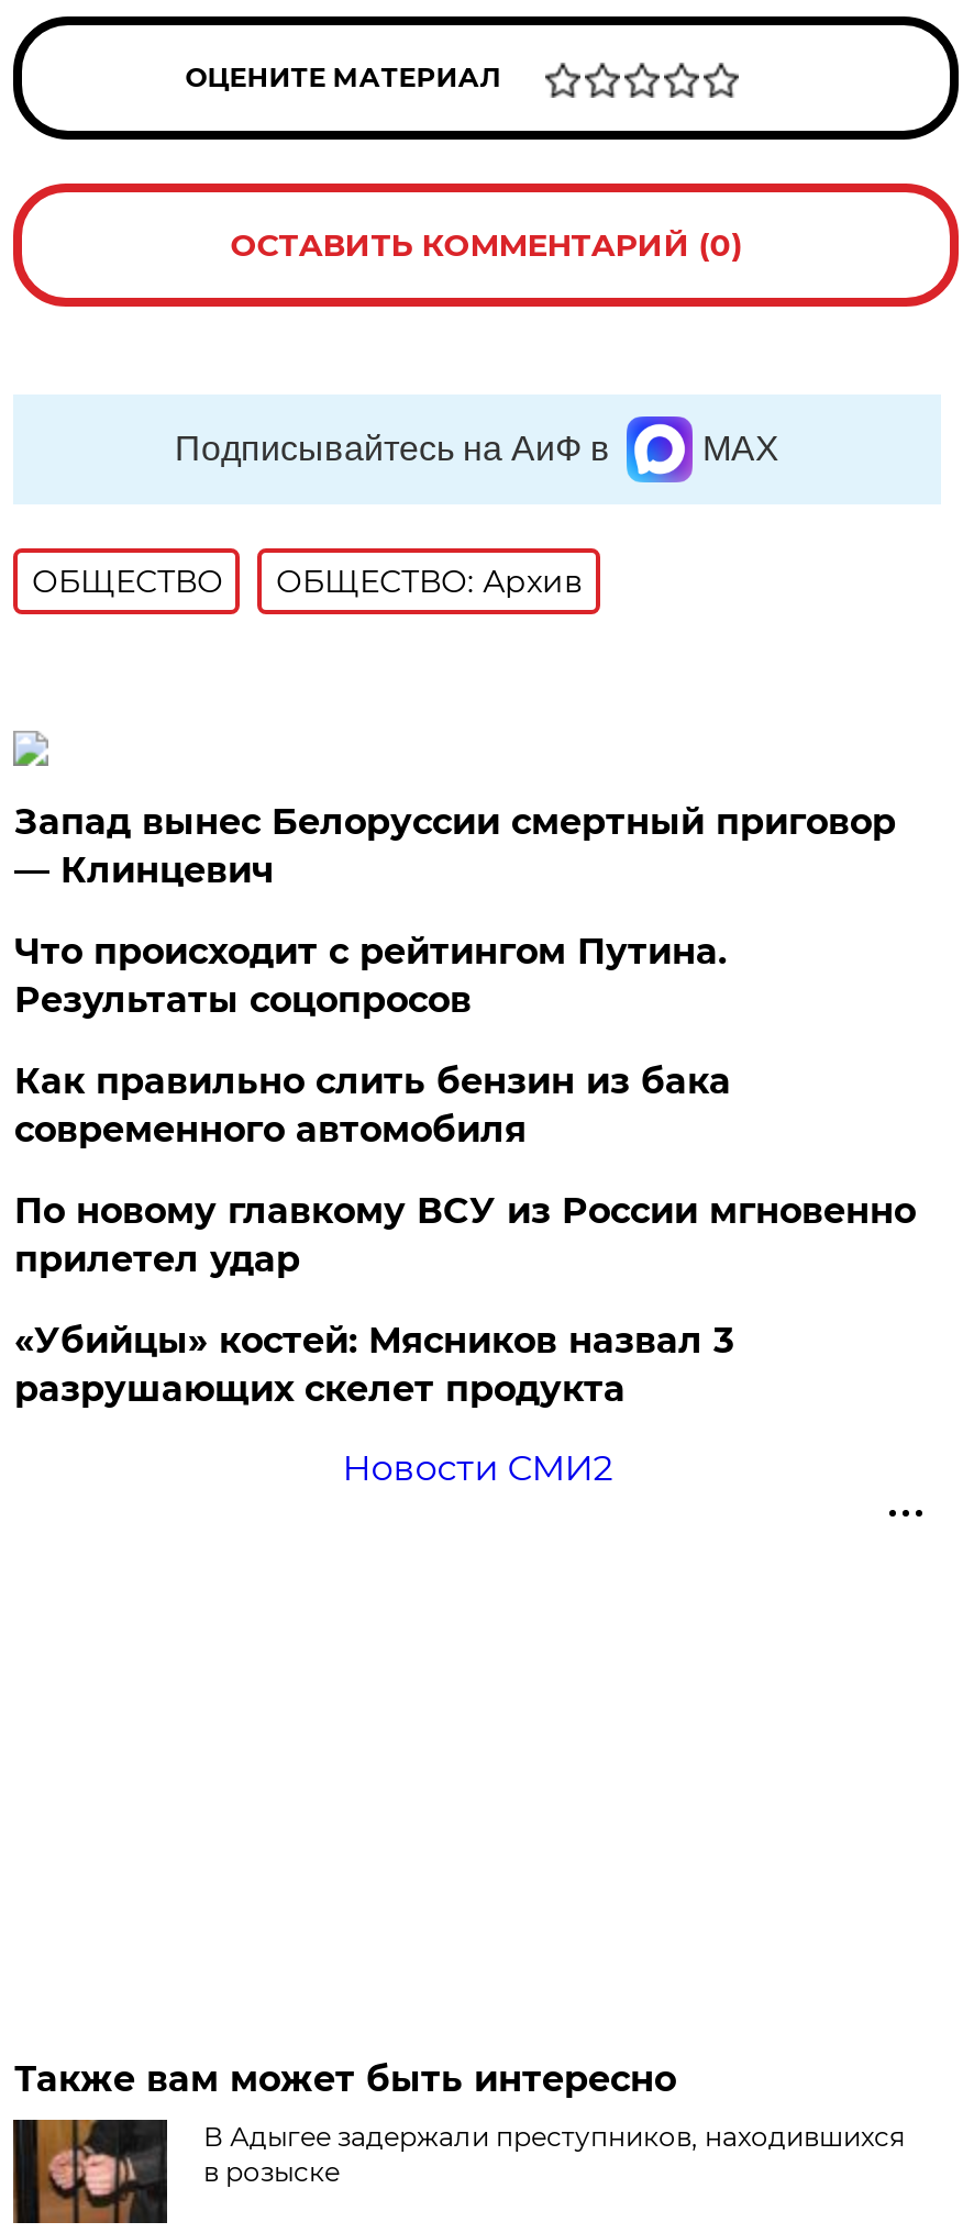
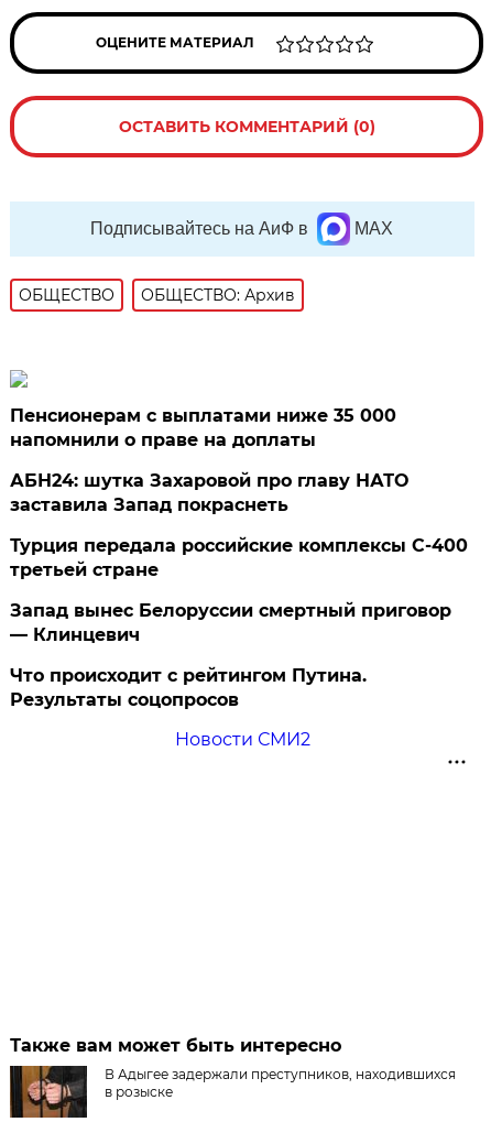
+ Пенсионерам с выплатами ниже 35 000
+ напомнили о праве на доплаты
+ АБН24: шутка Захаровой про главу НАТО
+ заставила Запад покраснеть
+ Турция передала российские комплексы С-400
+ третьей стране

moved down: Запад вынес Белоруссии смертный приговор | — Клинцевич | Что происходит с рейтингом Путина. | Результаты соцопросов

- Как правильно слить бензин из бака
- современного автомобиля
- По новому главкому ВСУ из России мгновенно
- прилетел удар
- «Убийцы» костей: Мясников назвал 3
- разрушающих скелет продукта
